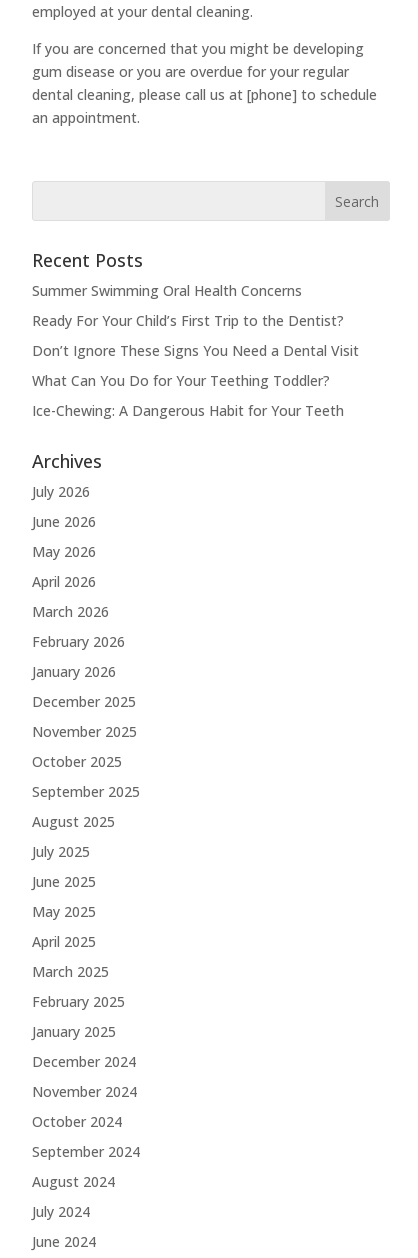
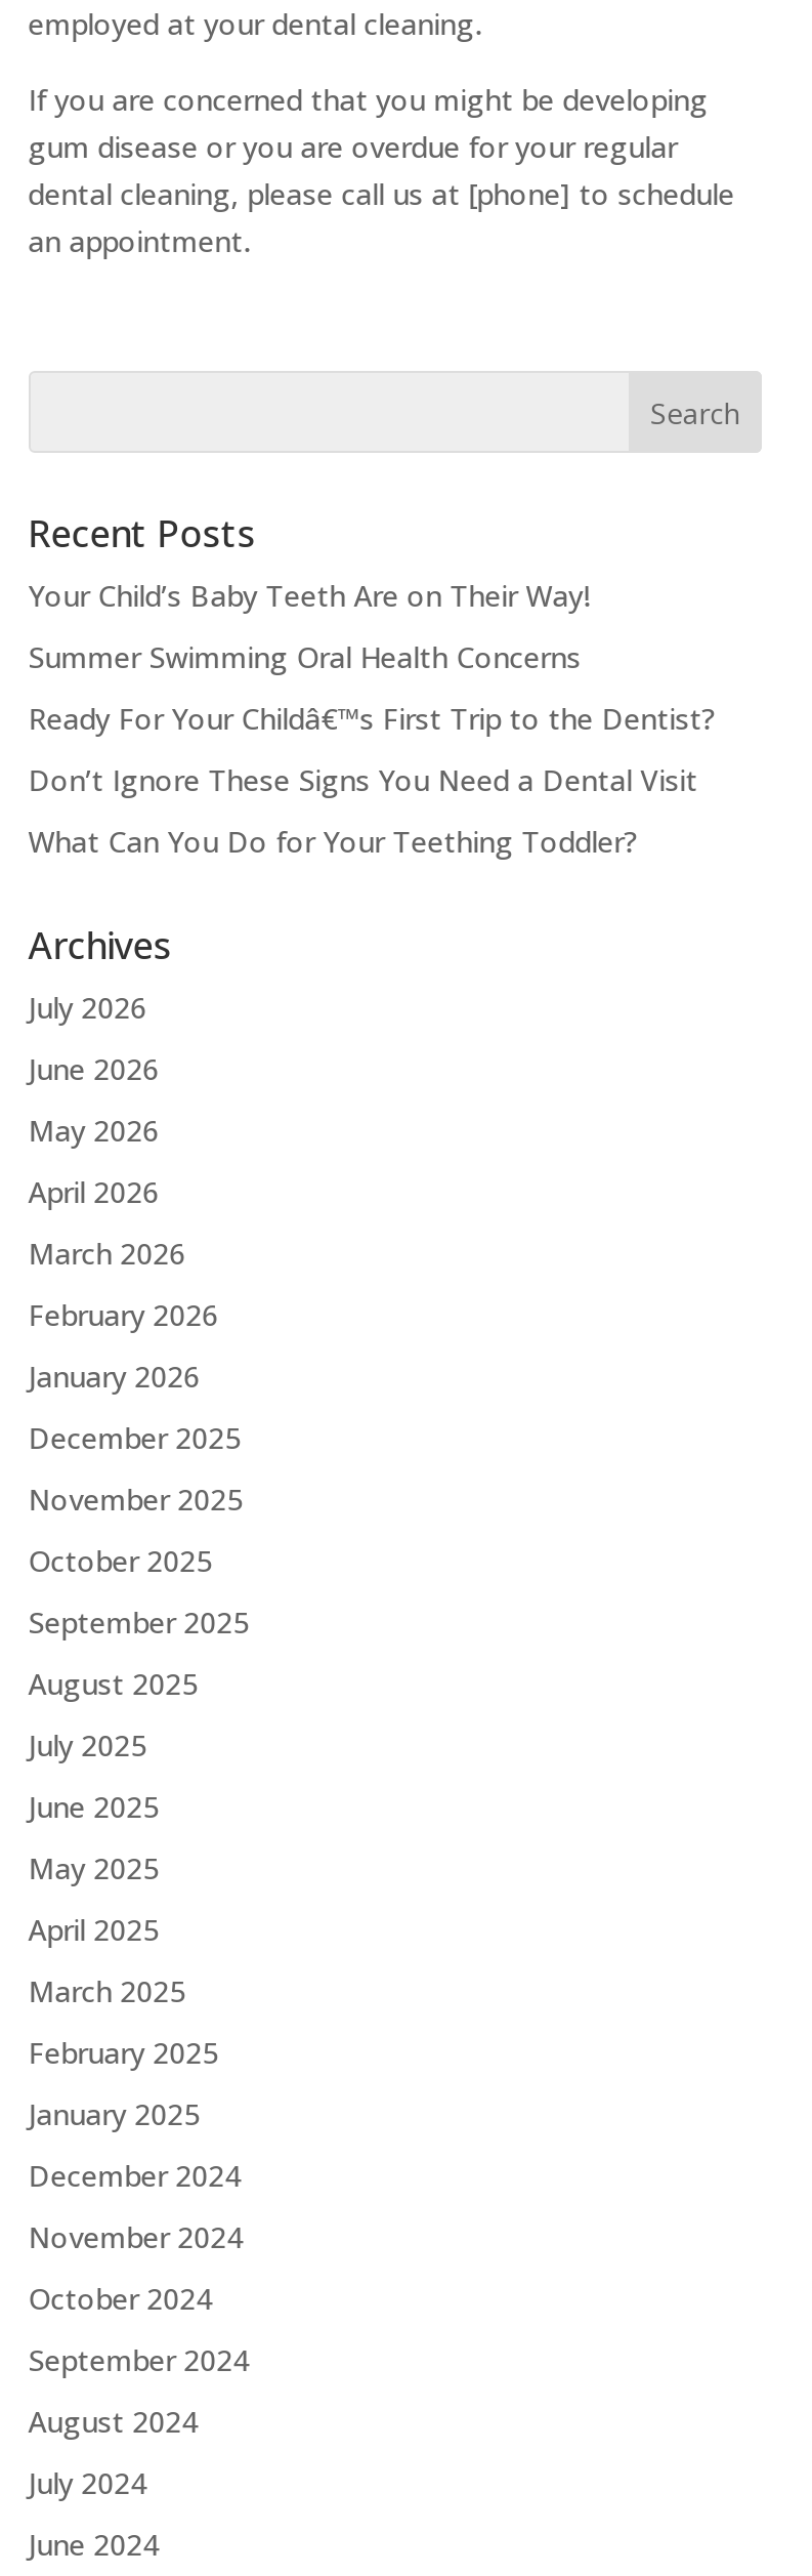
+ Your Child’s Baby Teeth Are on Their Way!

moved down: Summer Swimming Oral Health Concerns

- Ready For Your Child’s First Trip to the Dentist?
+ Ready For Your Childâ€™s First Trip to the Dentist?

moved down: Don’t Ignore These Signs You Need a Dental Visit | What Can You Do for Your Teething Toddler?

- Ice-Chewing: A Dangerous Habit for Your Teeth
